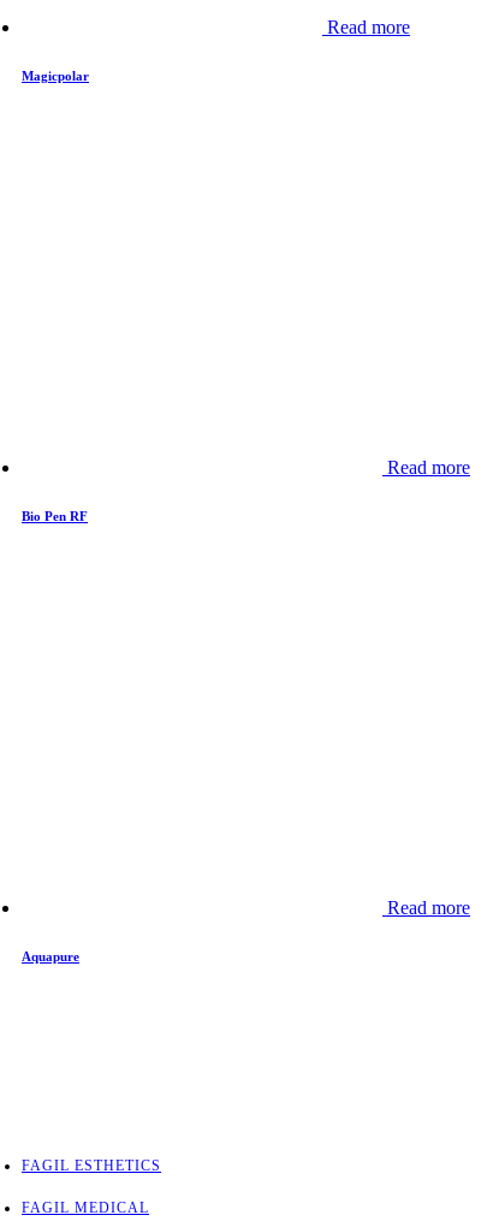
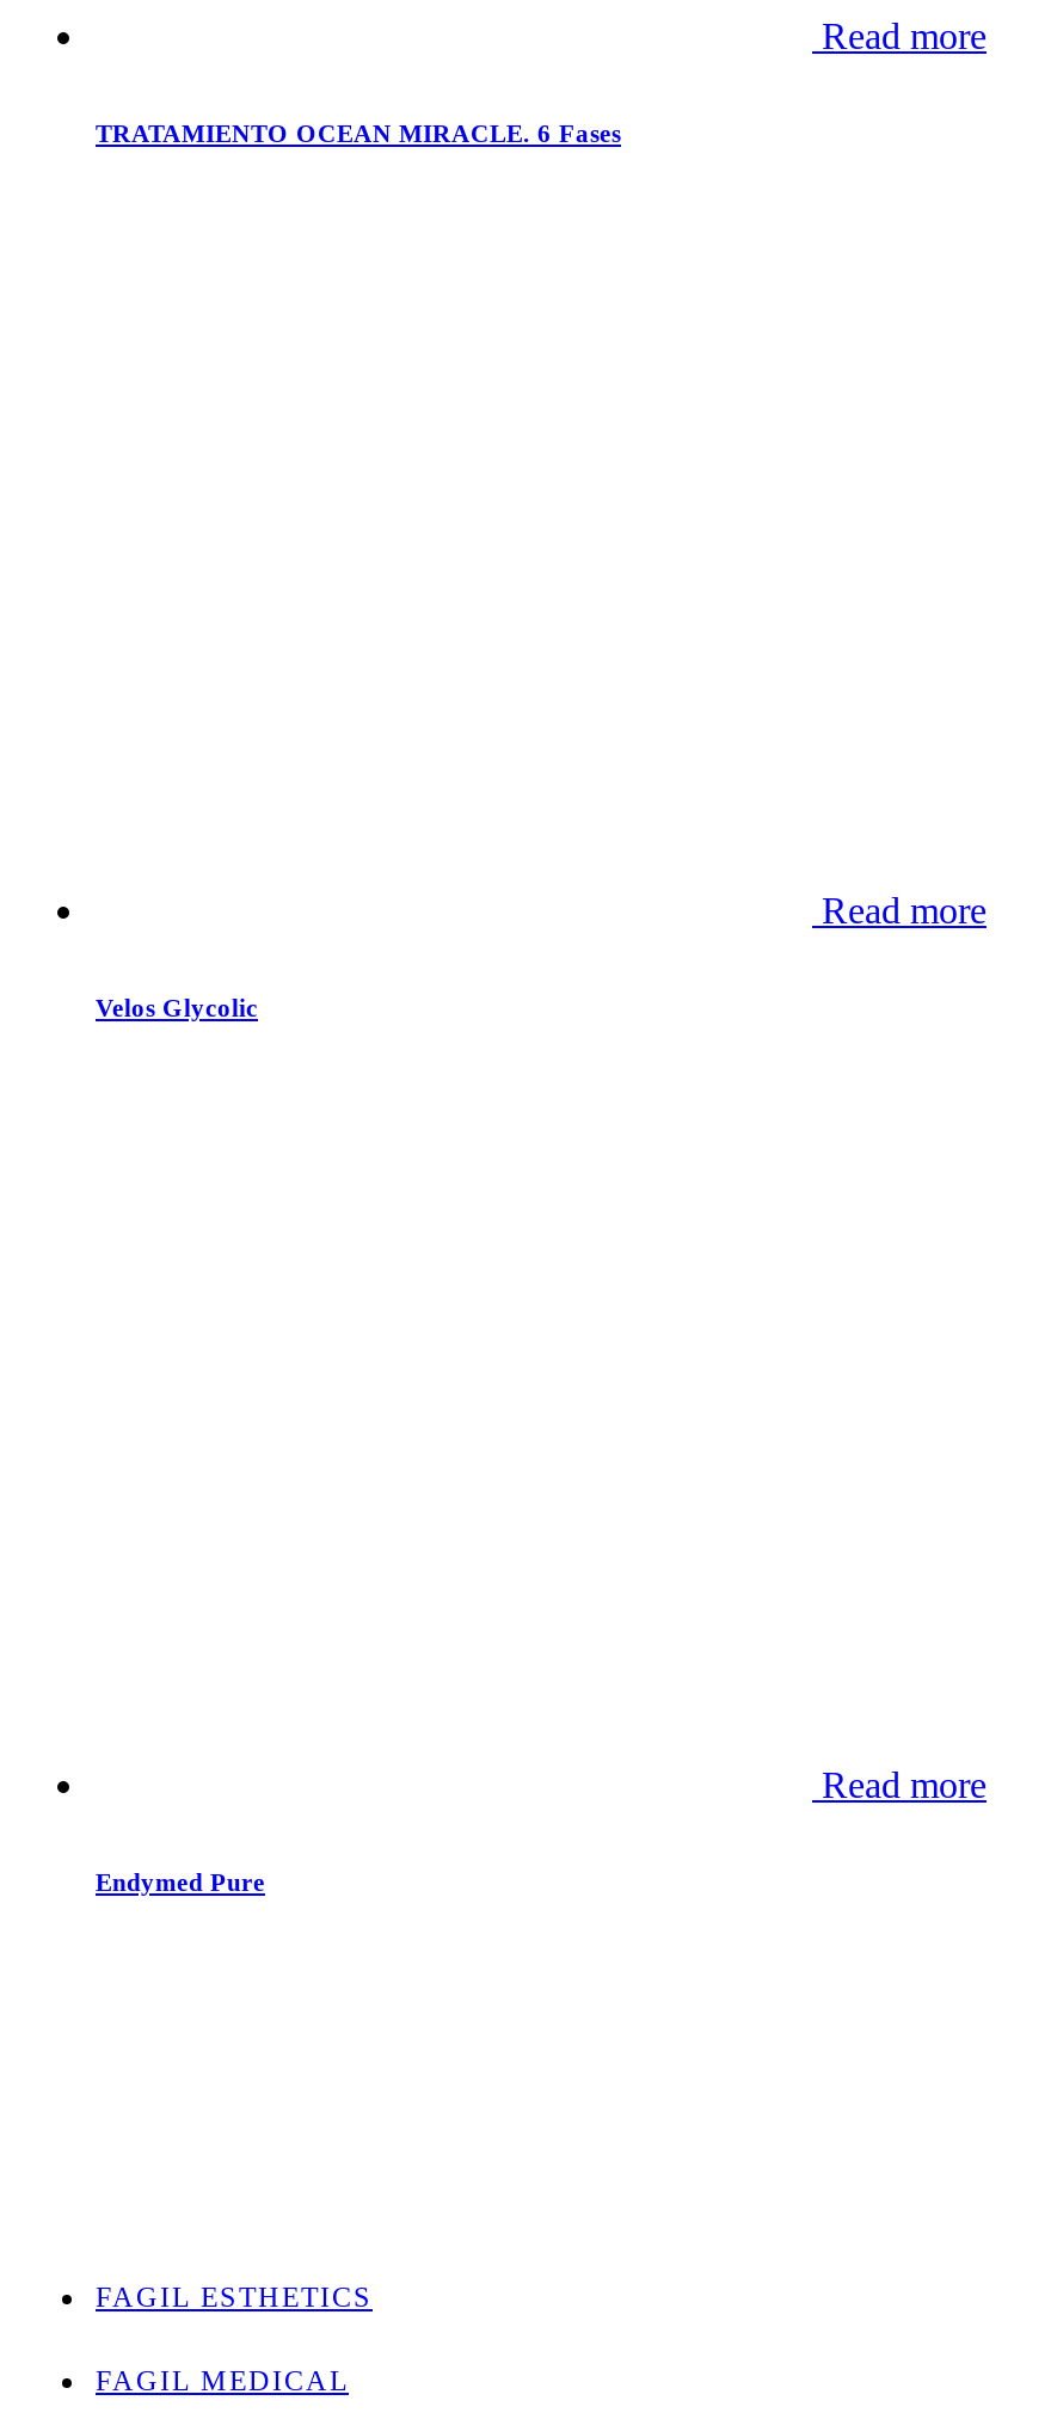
- Magicpolar
+ TRATAMIENTO OCEAN MIRACLE. 6 Fases

- Bio Pen RF
+ Velos Glycolic

- Aquapure
+ Endymed Pure
